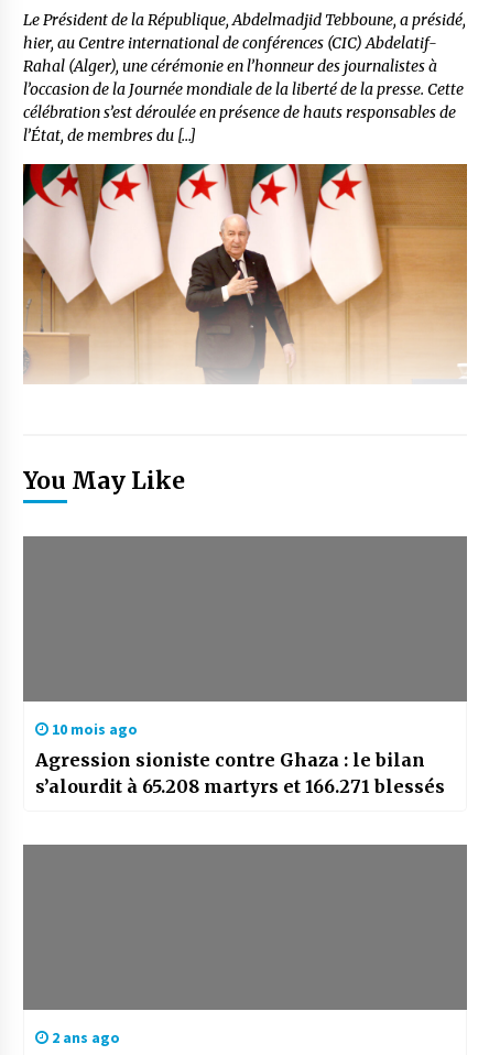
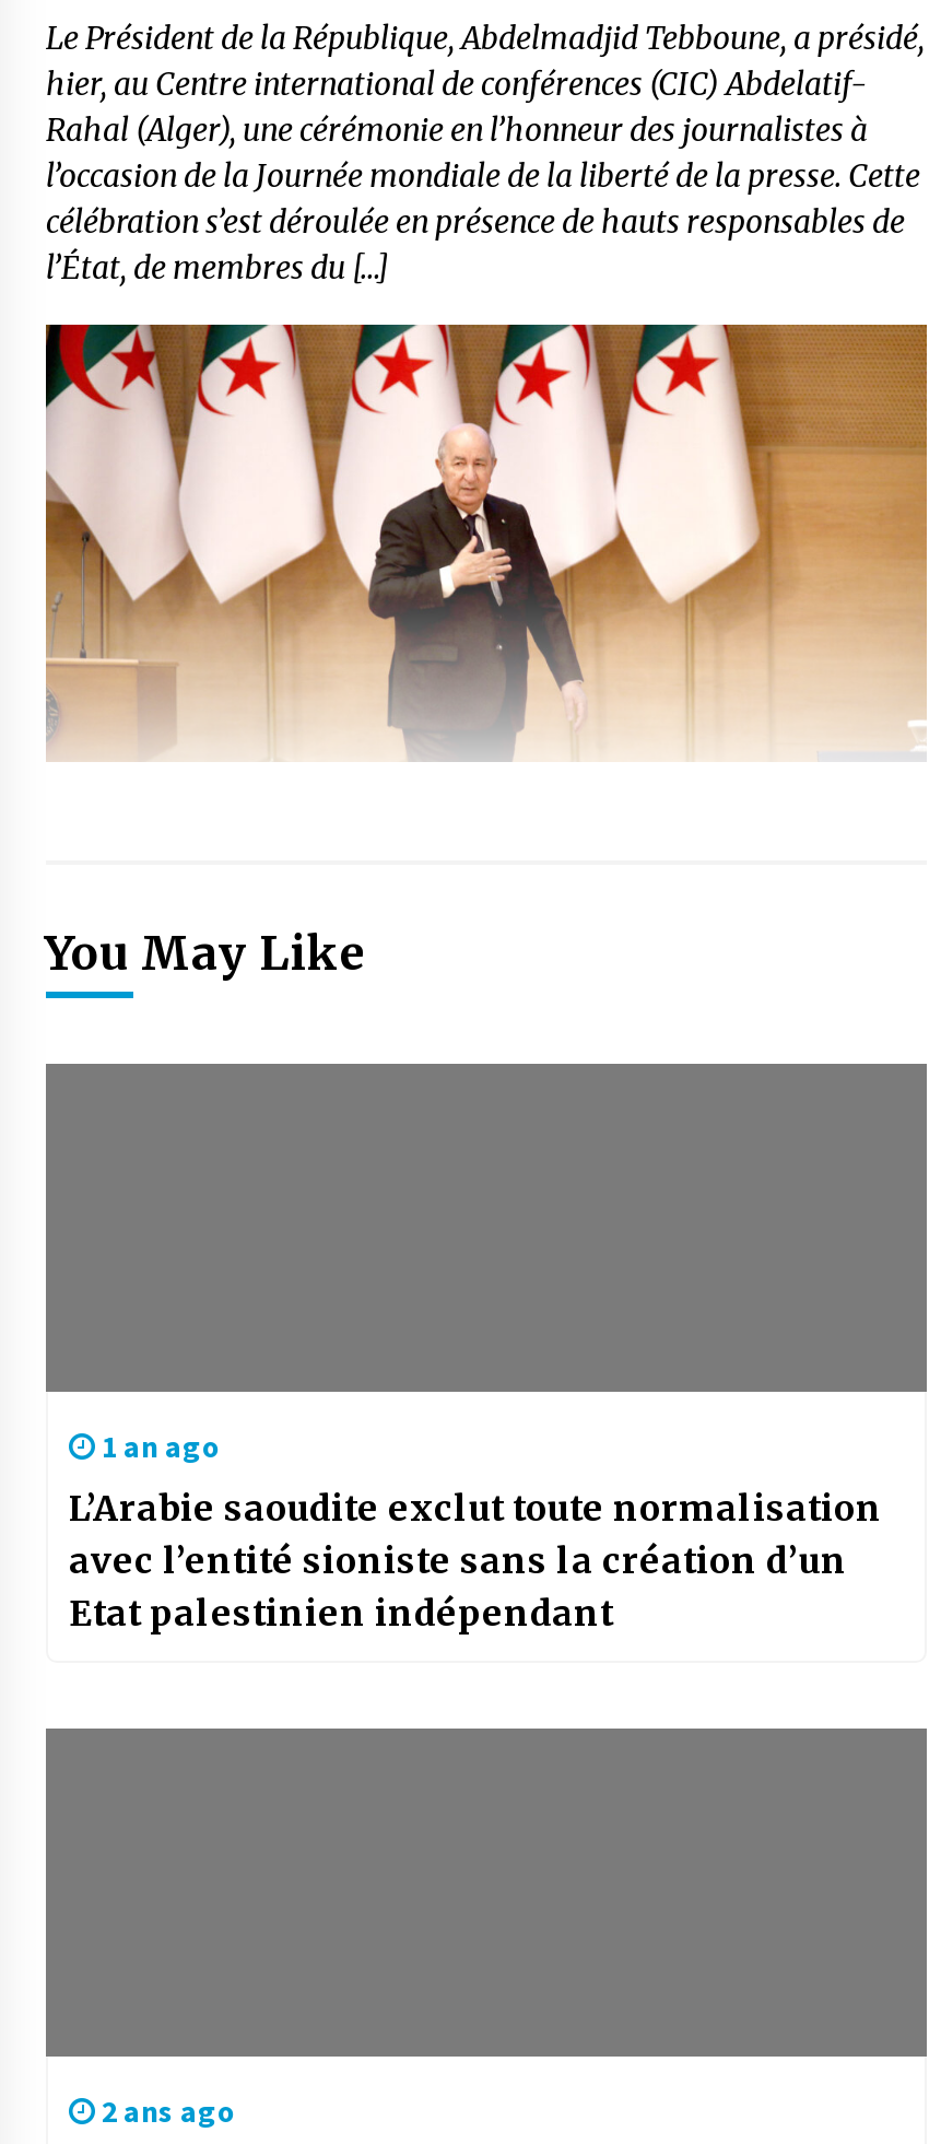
- 10 mois ago
- Agression sioniste contre Ghaza : le bilan
- s’alourdit à 65.208 martyrs et 166.271 blessés
+ 1 an ago
+ L’Arabie saoudite exclut toute normalisation
+ avec l’entité sioniste sans la création d’un
+ Etat palestinien indépendant
